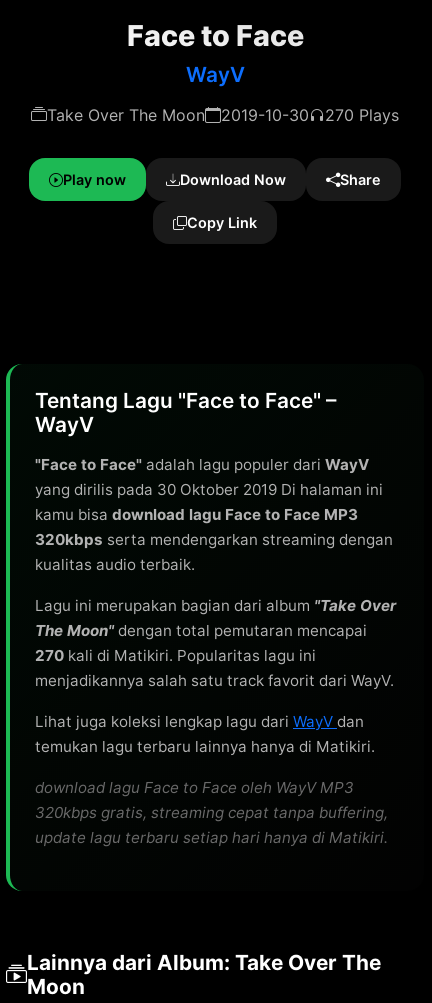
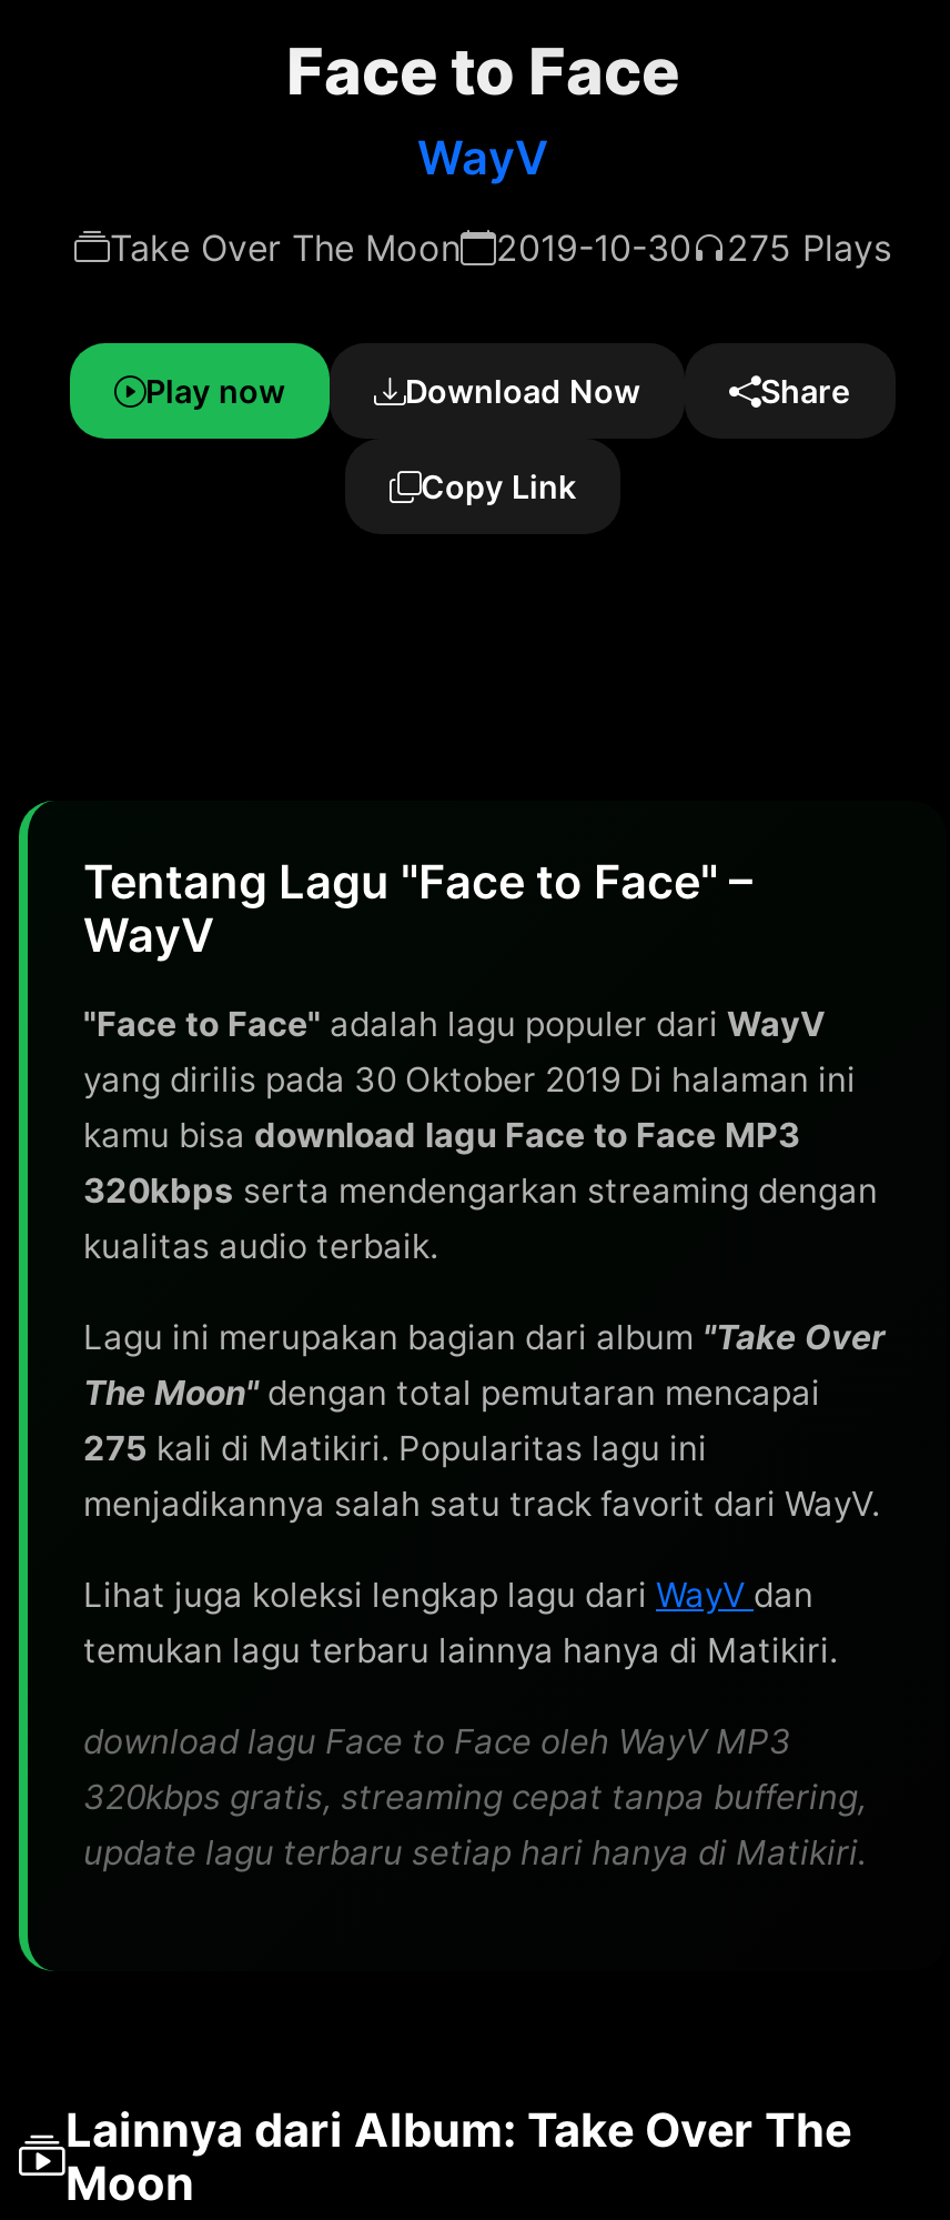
- Take Over The Moon 2019-10-30 270 Plays
+ Take Over The Moon 2019-10-30 275 Plays

- 270 kali di Matikiri. Popularitas lagu ini
+ 275 kali di Matikiri. Popularitas lagu ini
